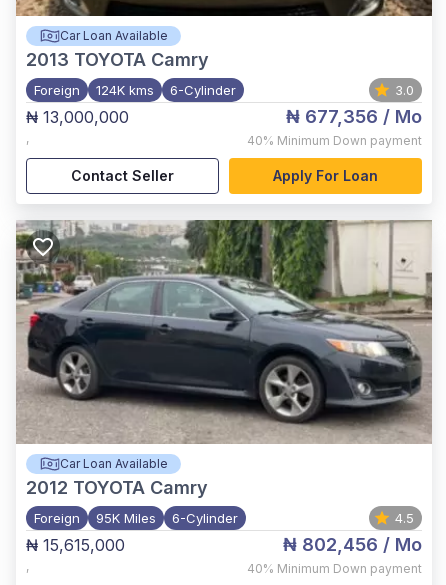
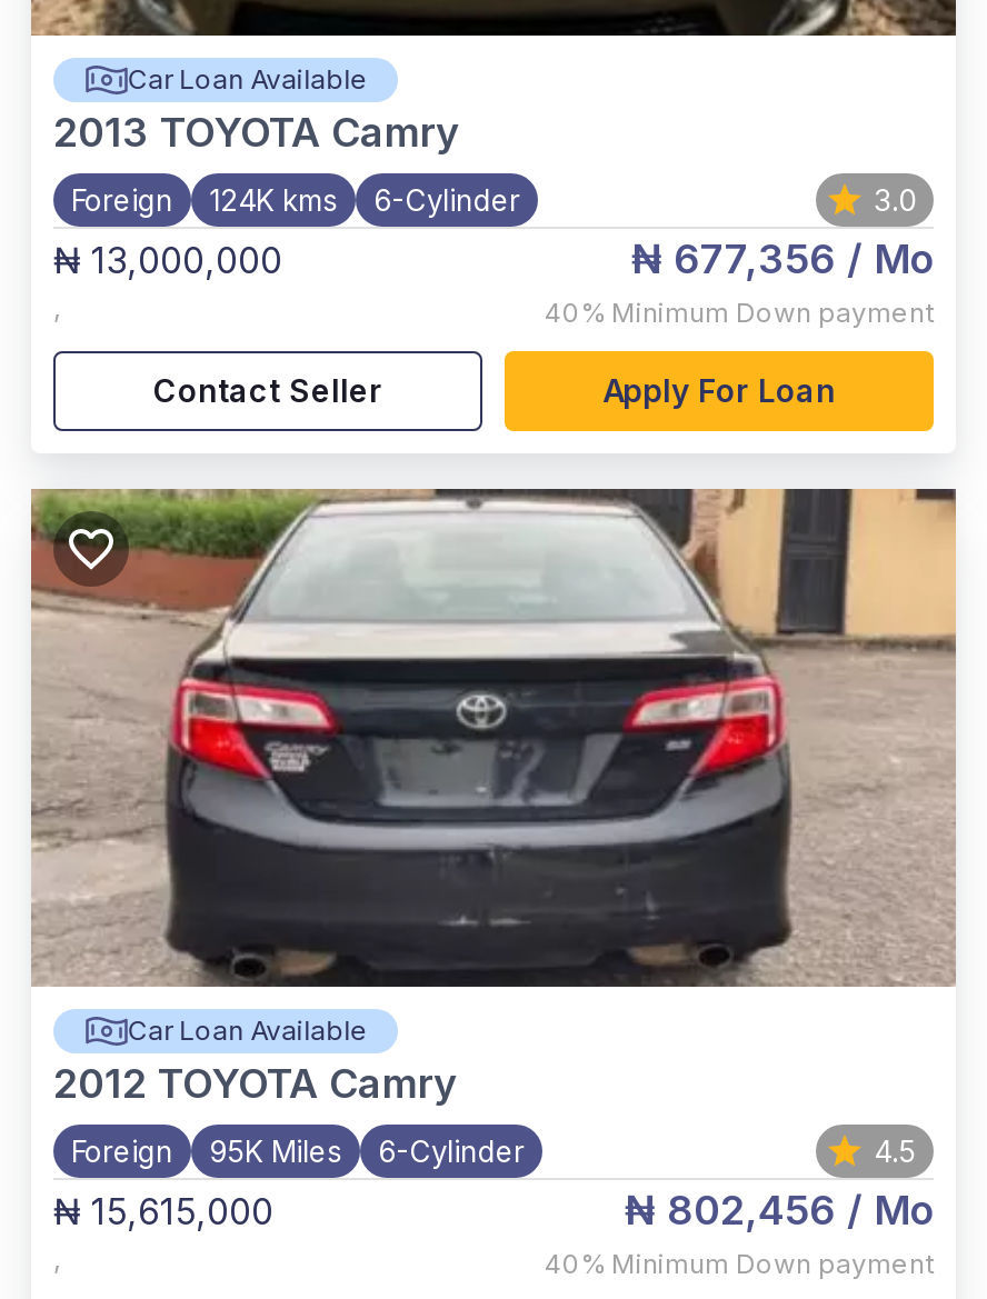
- [image]
+ [image]
